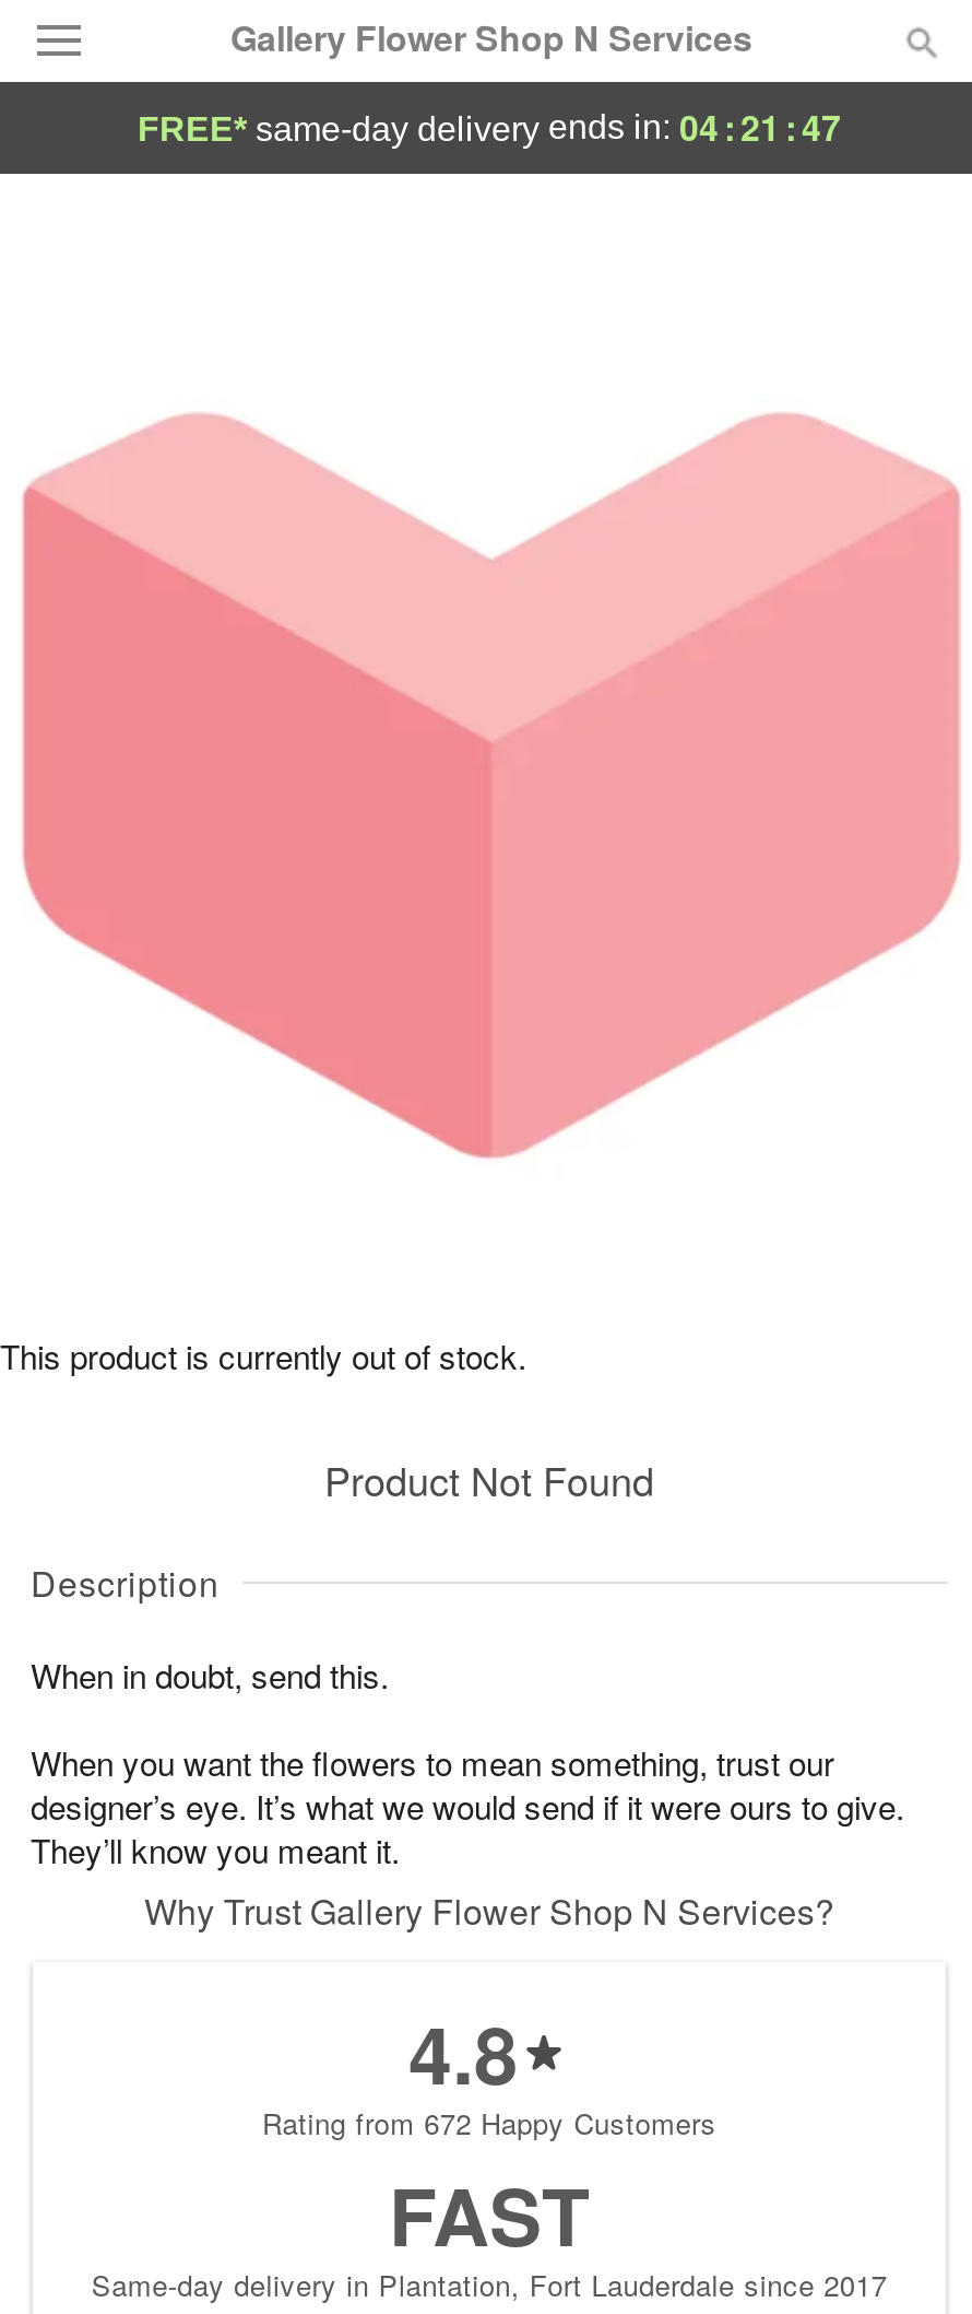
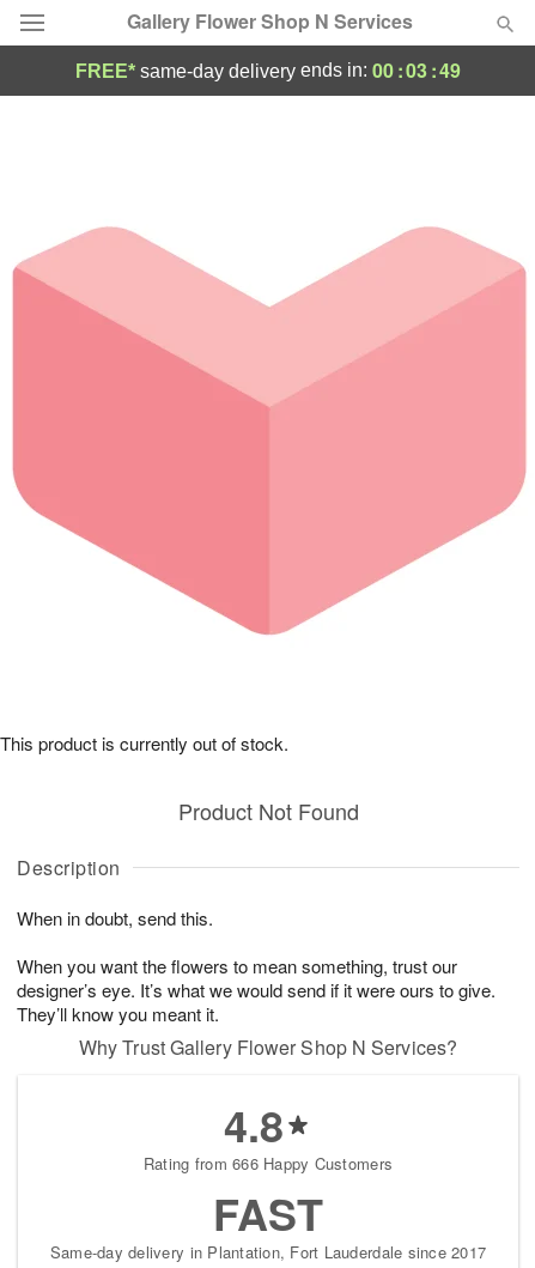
- FREE* same-day delivery ends in: 04 : 21 : 47
+ FREE* same-day delivery ends in: 00 : 03 : 49

- Rating from 672 Happy Customers
+ Rating from 666 Happy Customers
